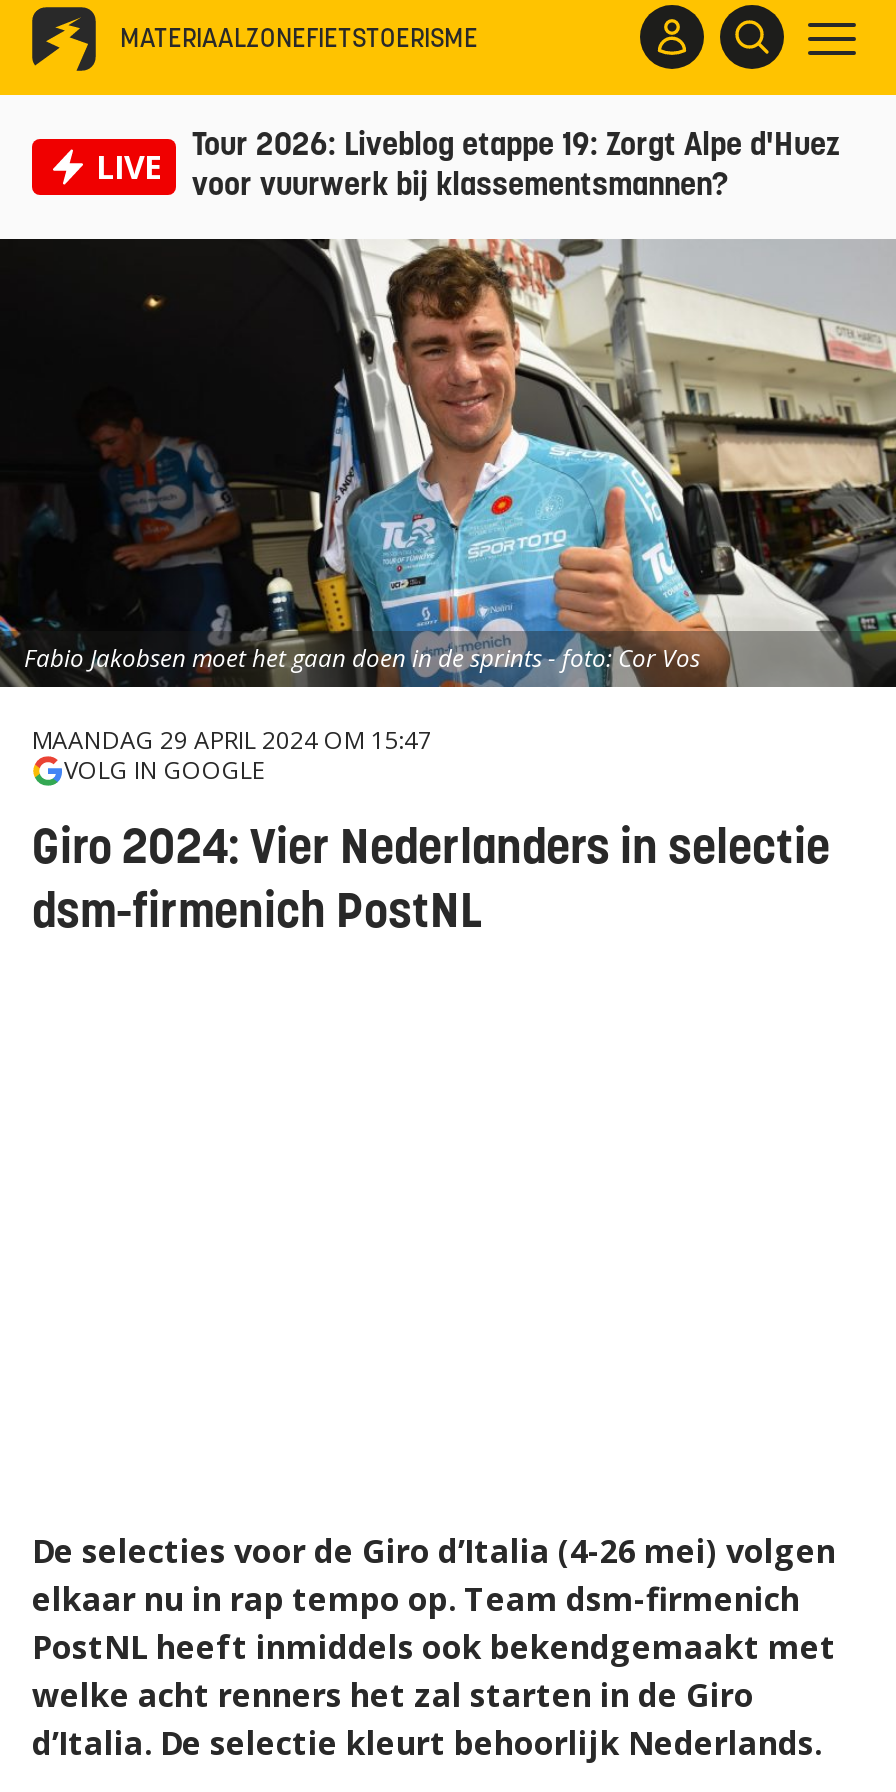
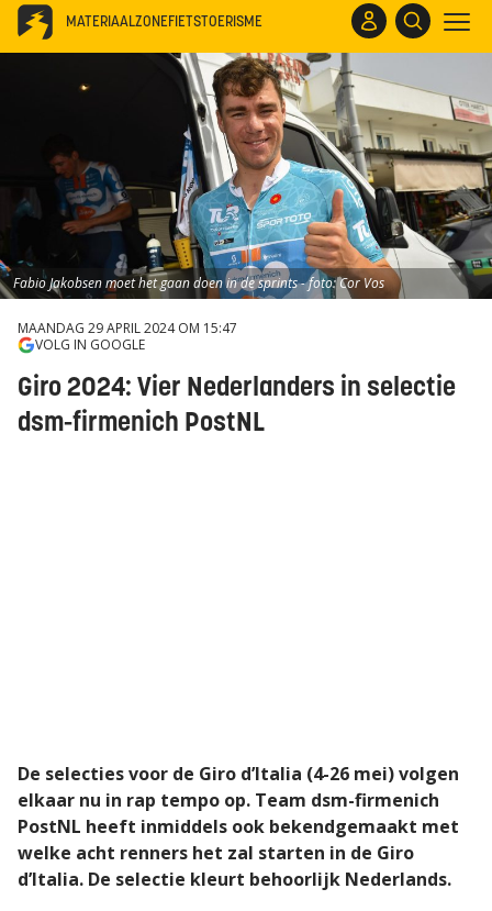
- LIVE
- Tour 2026: Liveblog etappe 19: Zorgt Alpe d'Huez
- voor vuurwerk bij klassementsmannen?
